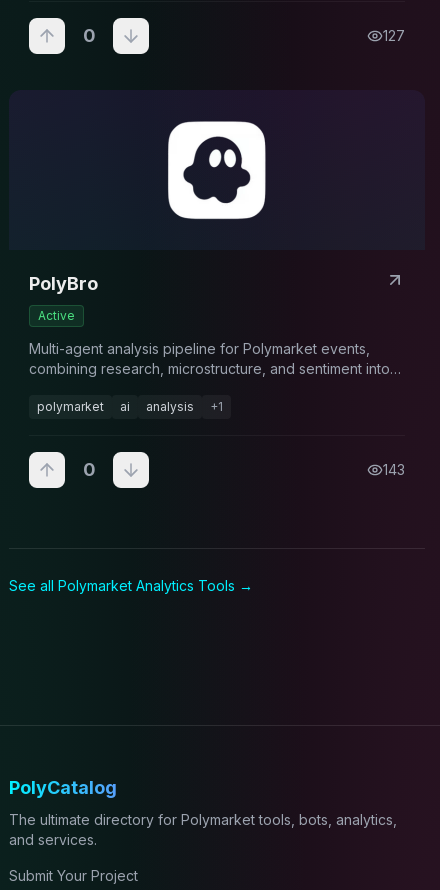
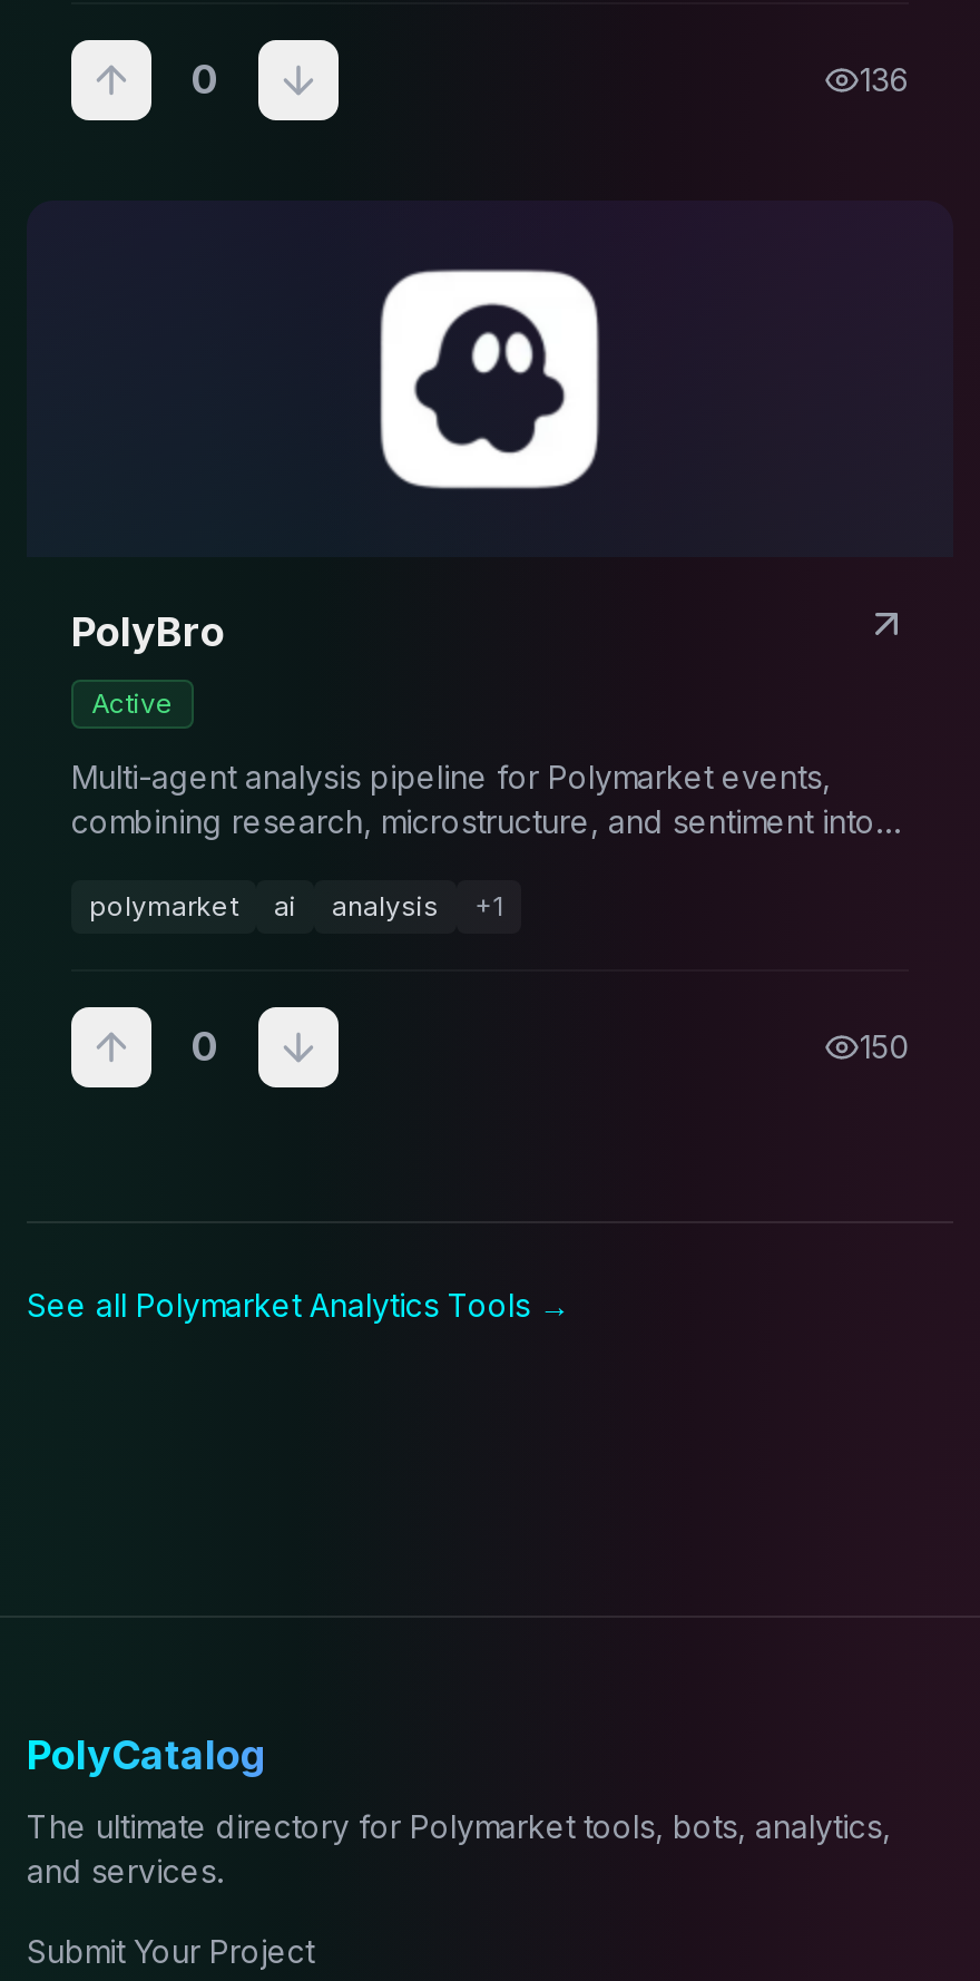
- 127
+ 136

- 143
+ 150
